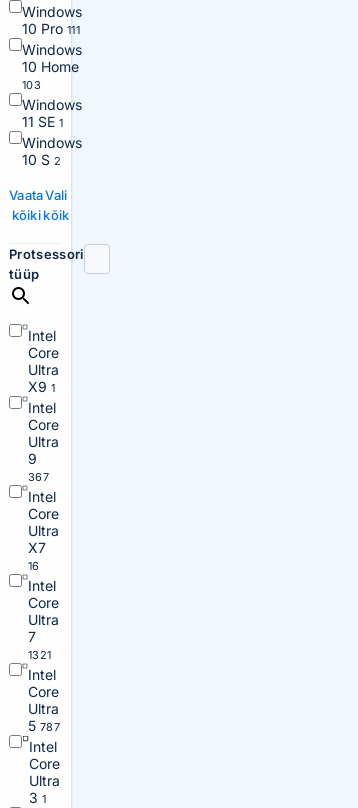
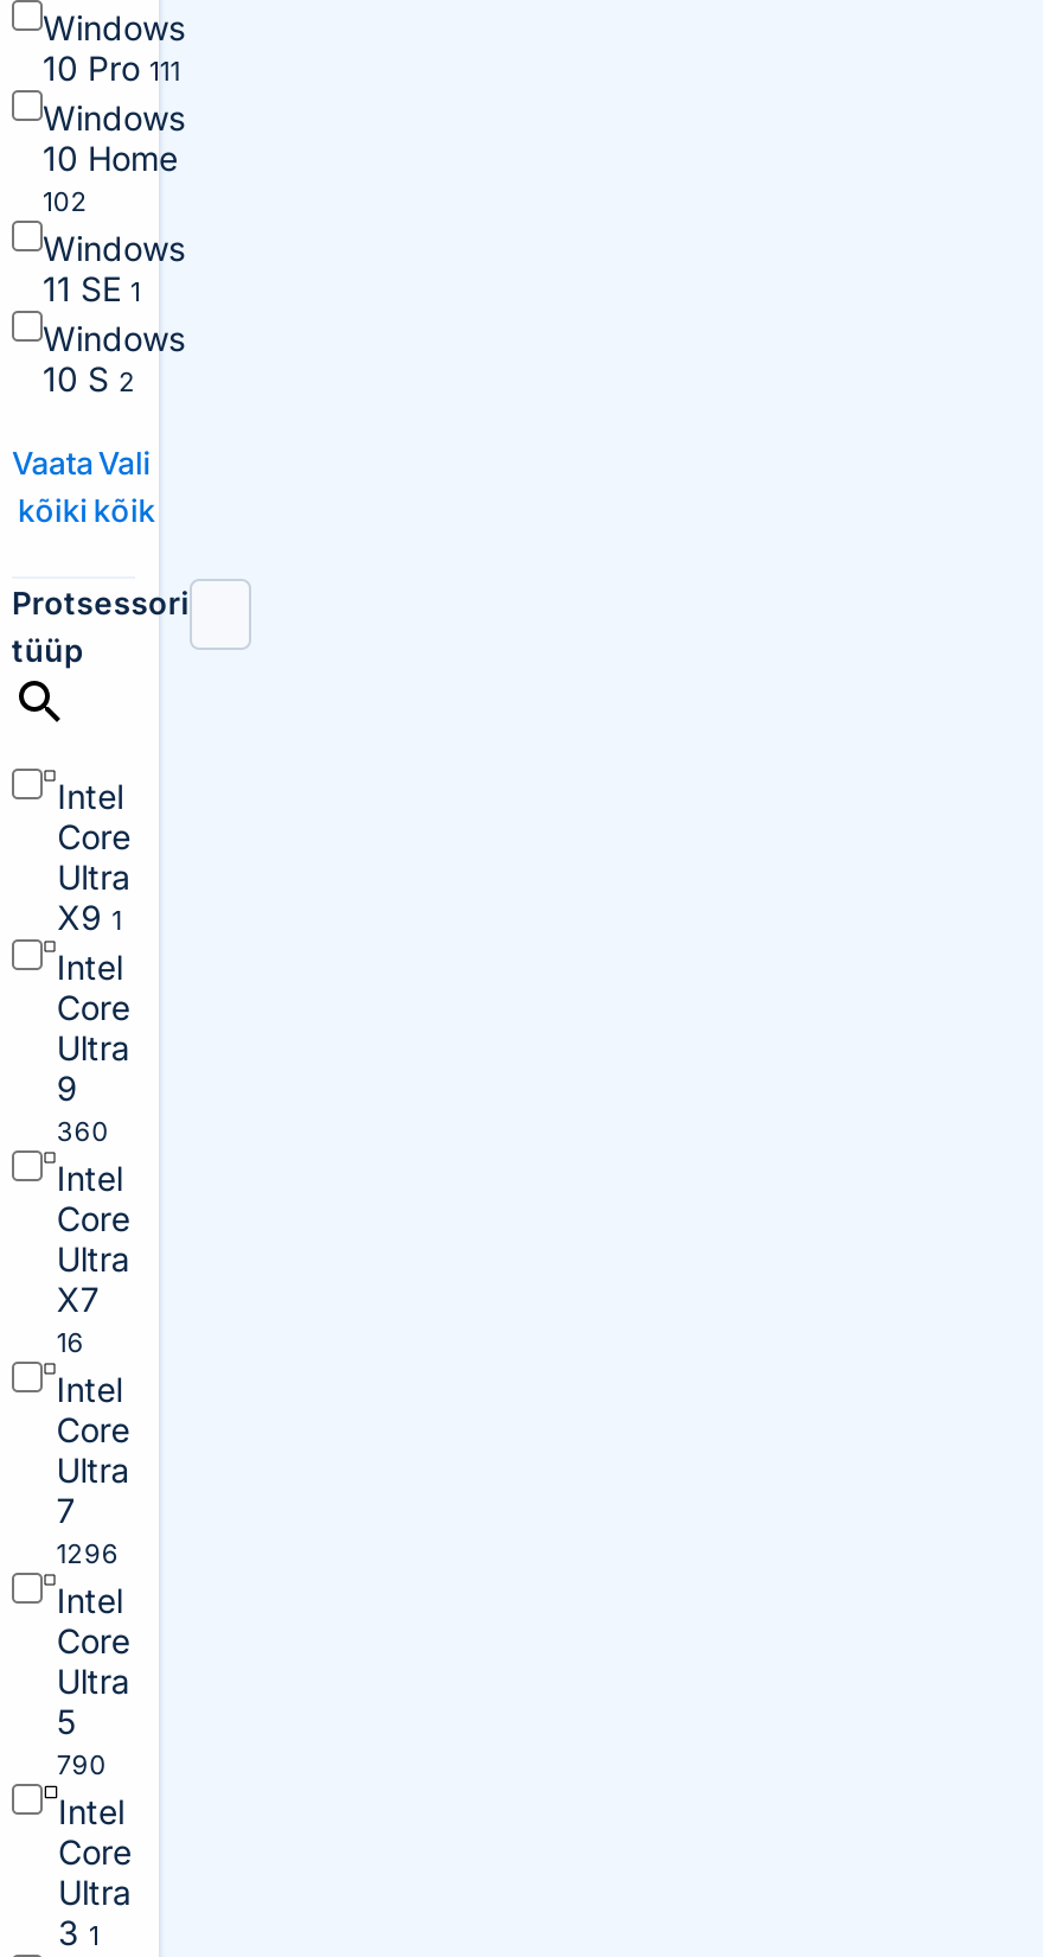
- 103
+ 102

- 367
+ 360

- 1321
+ 1296

- 5 787
+ 5
+ 790
